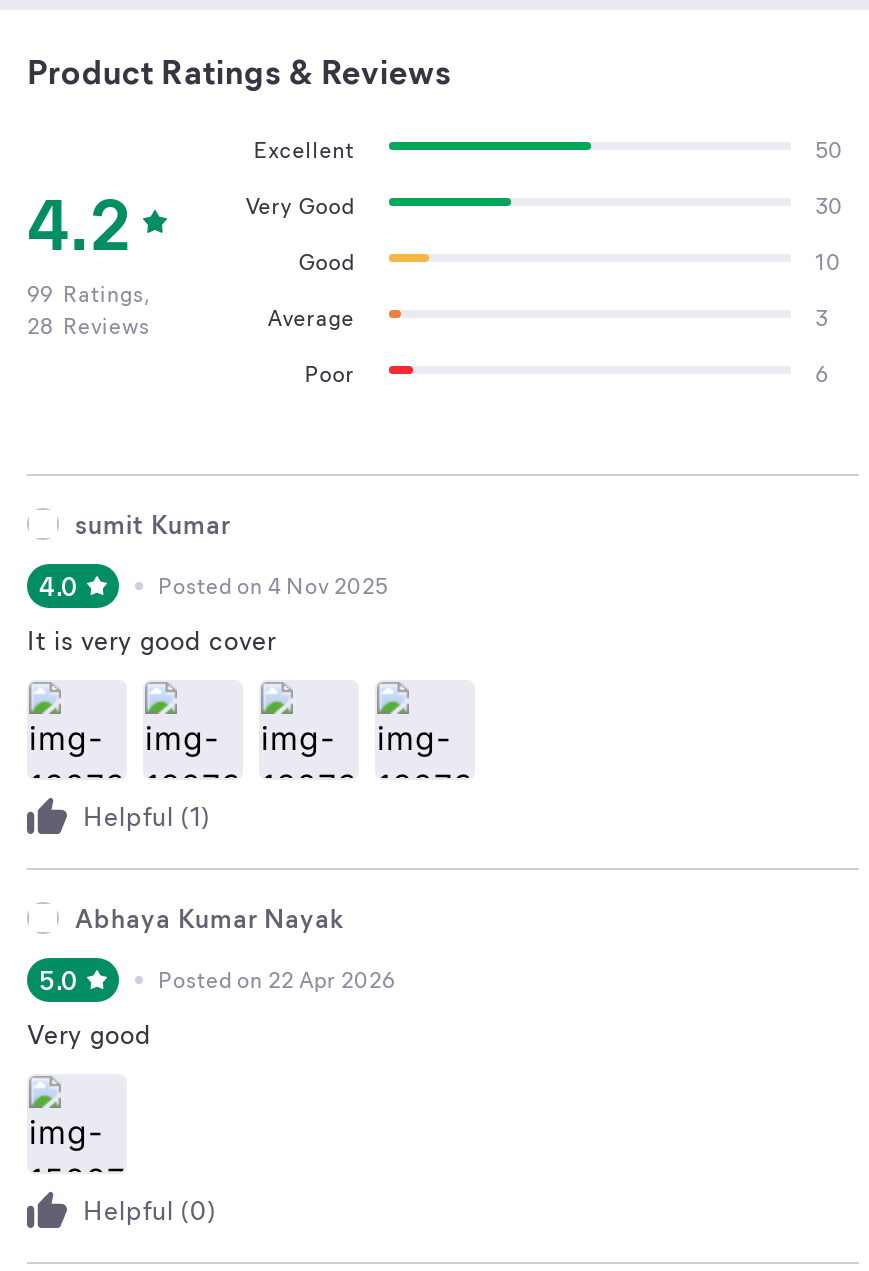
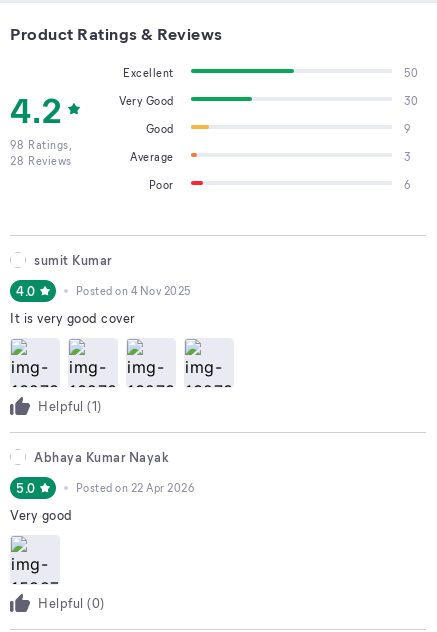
- 10
+ 9

- 99 Ratings,
+ 98 Ratings,
